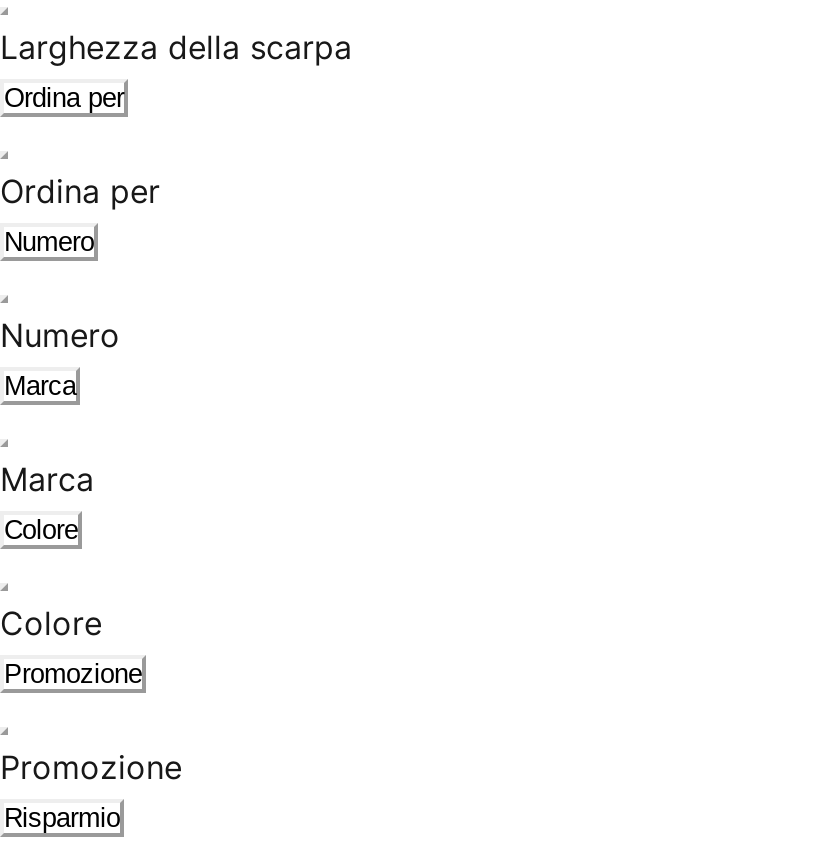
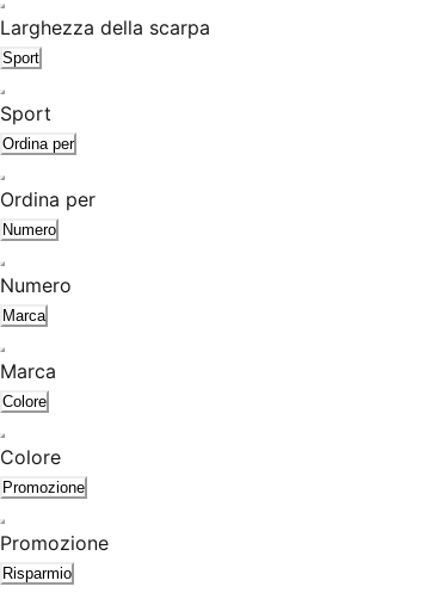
+ Sport
+ Sport
